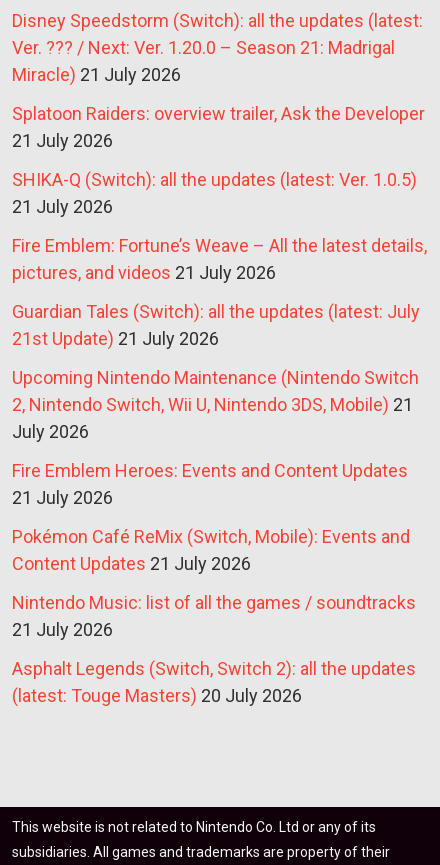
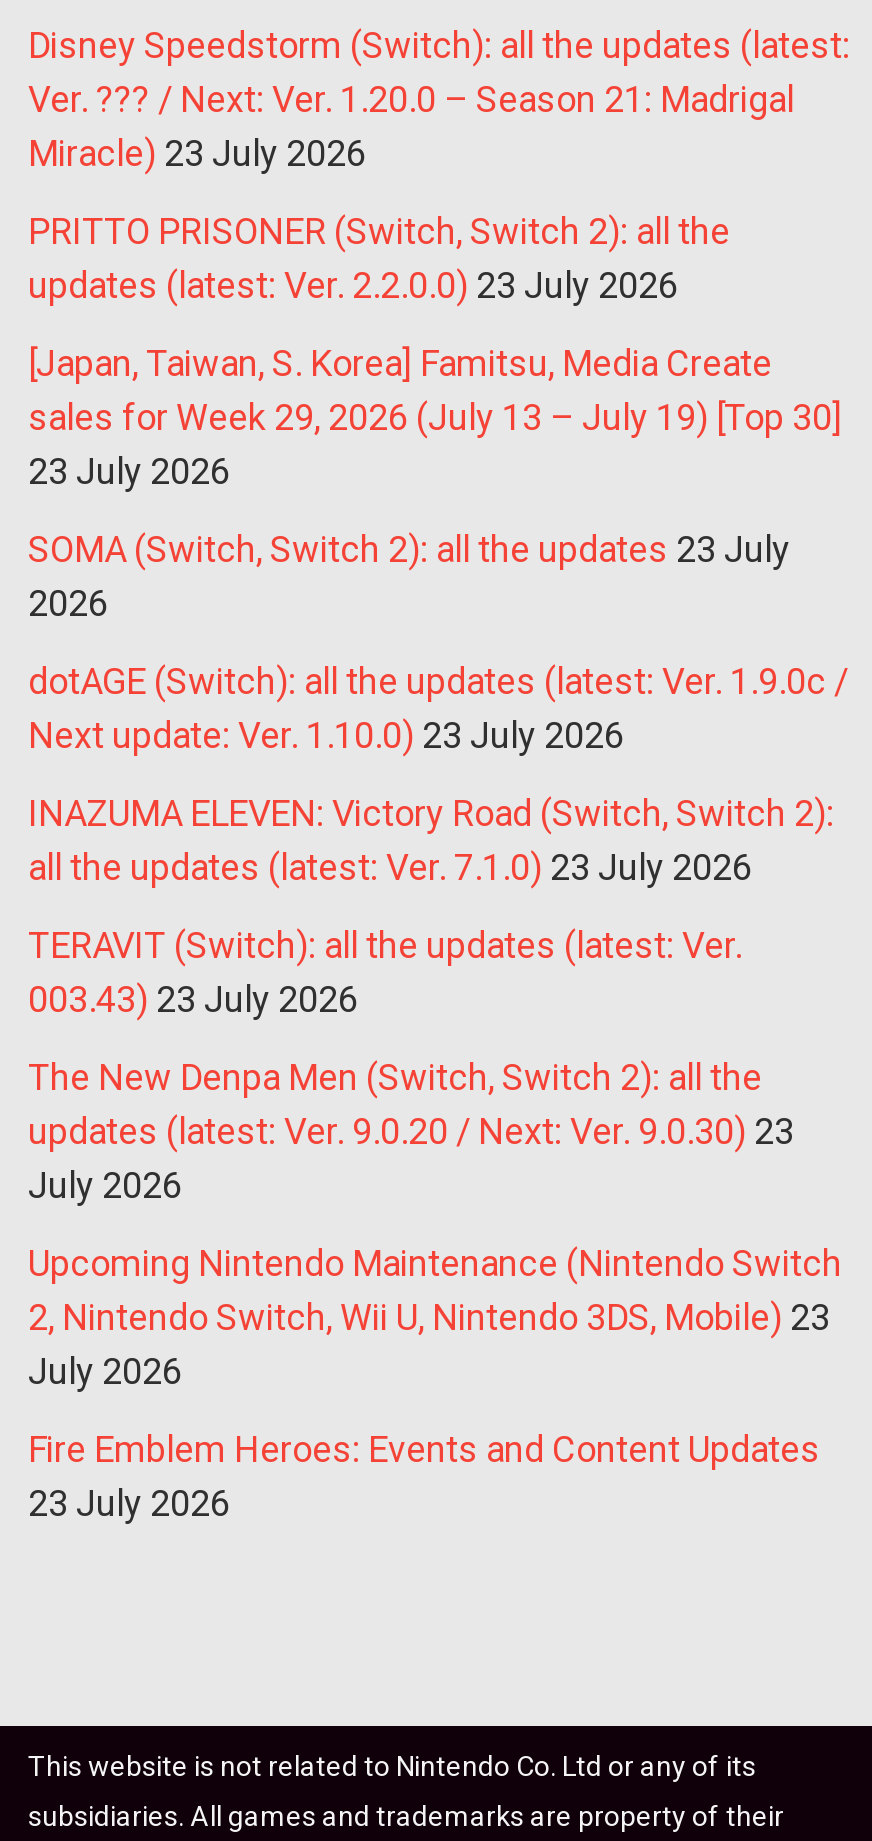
- Miracle) 21 July 2026
- Splatoon Raiders: overview trailer, Ask the Developer
- 21 July 2026
- SHIKA-Q (Switch): all the updates (latest: Ver. 1.0.5)
- 21 July 2026
- Fire Emblem: Fortune’s Weave – All the latest details,
- pictures, and videos 21 July 2026
- Guardian Tales (Switch): all the updates (latest: July
- 21st Update) 21 July 2026
+ Miracle) 23 July 2026
+ PRITTO PRISONER (Switch, Switch 2): all the
+ updates (latest: Ver. 2.2.0.0) 23 July 2026
+ [Japan, Taiwan, S. Korea] Famitsu, Media Create
+ sales for Week 29, 2026 (July 13 – July 19) [Top 30]
+ 23 July 2026
+ SOMA (Switch, Switch 2): all the updates 23 July
+ 2026
+ dotAGE (Switch): all the updates (latest: Ver. 1.9.0c /
+ Next update: Ver. 1.10.0) 23 July 2026
+ INAZUMA ELEVEN: Victory Road (Switch, Switch 2):
+ all the updates (latest: Ver. 7.1.0) 23 July 2026
+ TERAVIT (Switch): all the updates (latest: Ver.
+ 003.43) 23 July 2026
+ The New Denpa Men (Switch, Switch 2): all the
+ updates (latest: Ver. 9.0.20 / Next: Ver. 9.0.30) 23
+ July 2026

moved down: Upcoming Nintendo Maintenance (Nintendo Switch

- 2, Nintendo Switch, Wii U, Nintendo 3DS, Mobile) 21
+ 2, Nintendo Switch, Wii U, Nintendo 3DS, Mobile) 23

moved down: July 2026 | Fire Emblem Heroes: Events and Content Updates

- 21 July 2026
- Pokémon Café ReMix (Switch, Mobile): Events and
- Content Updates 21 July 2026
- Nintendo Music: list of all the games / soundtracks
- 21 July 2026
- Asphalt Legends (Switch, Switch 2): all the updates
- (latest: Touge Masters) 20 July 2026
+ 23 July 2026
